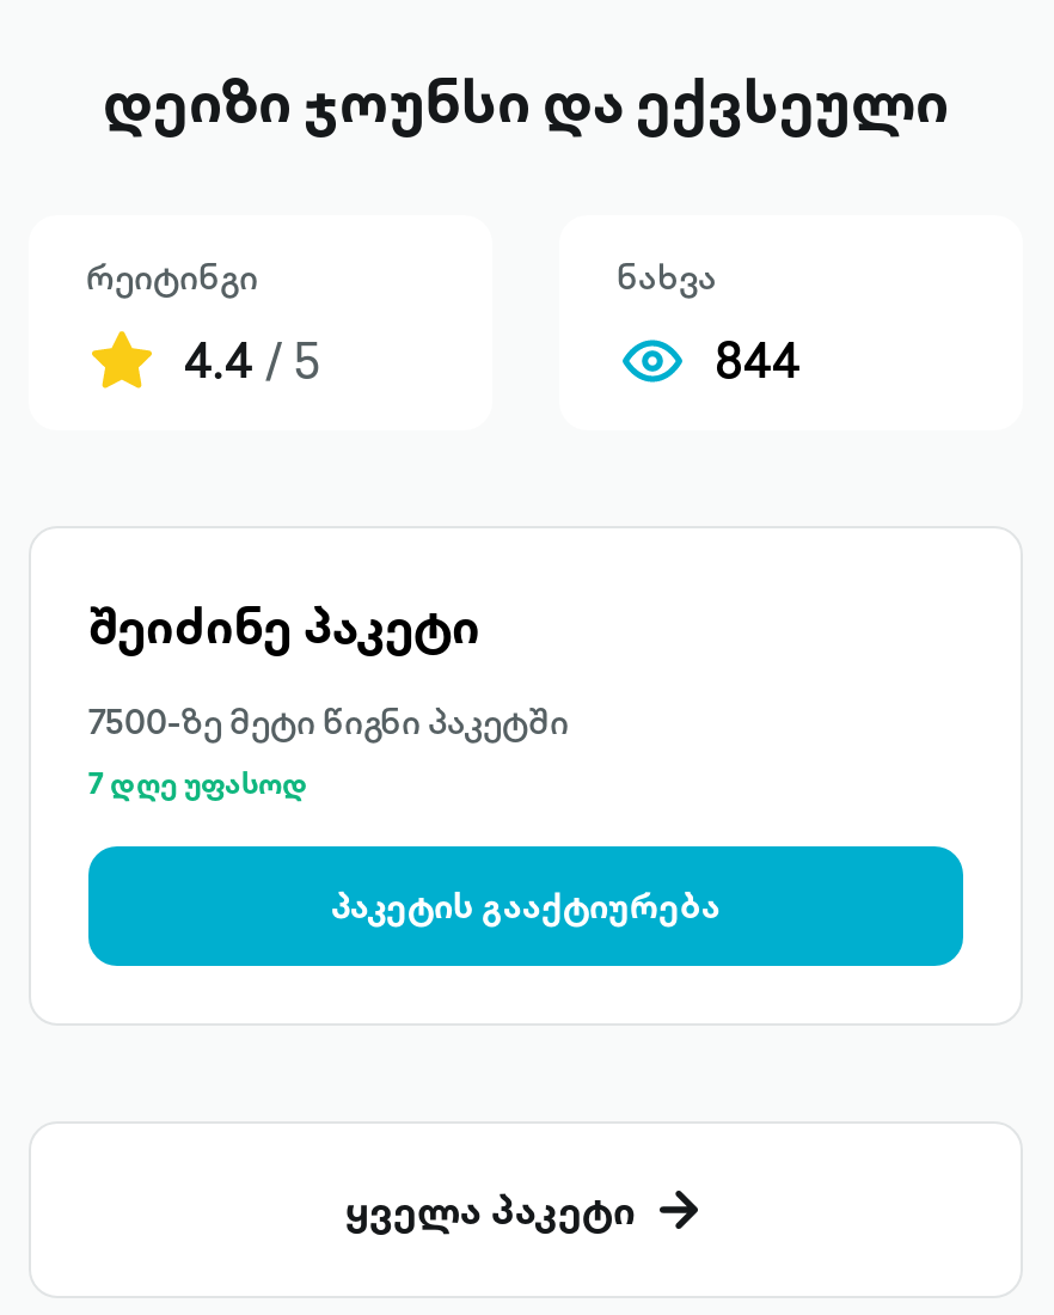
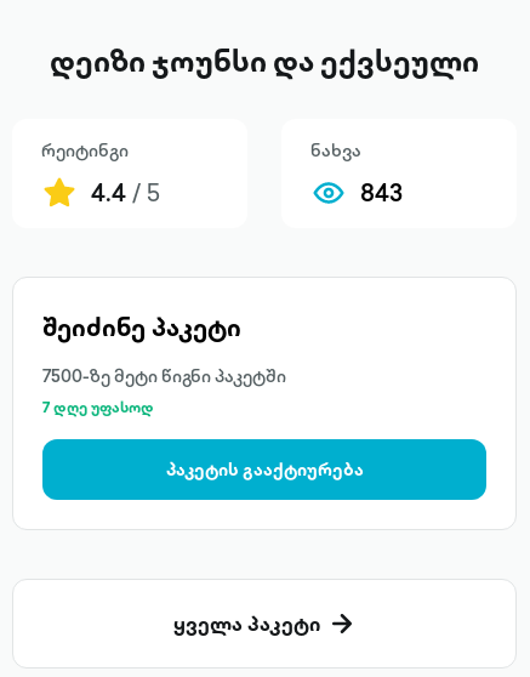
- 844
+ 843
